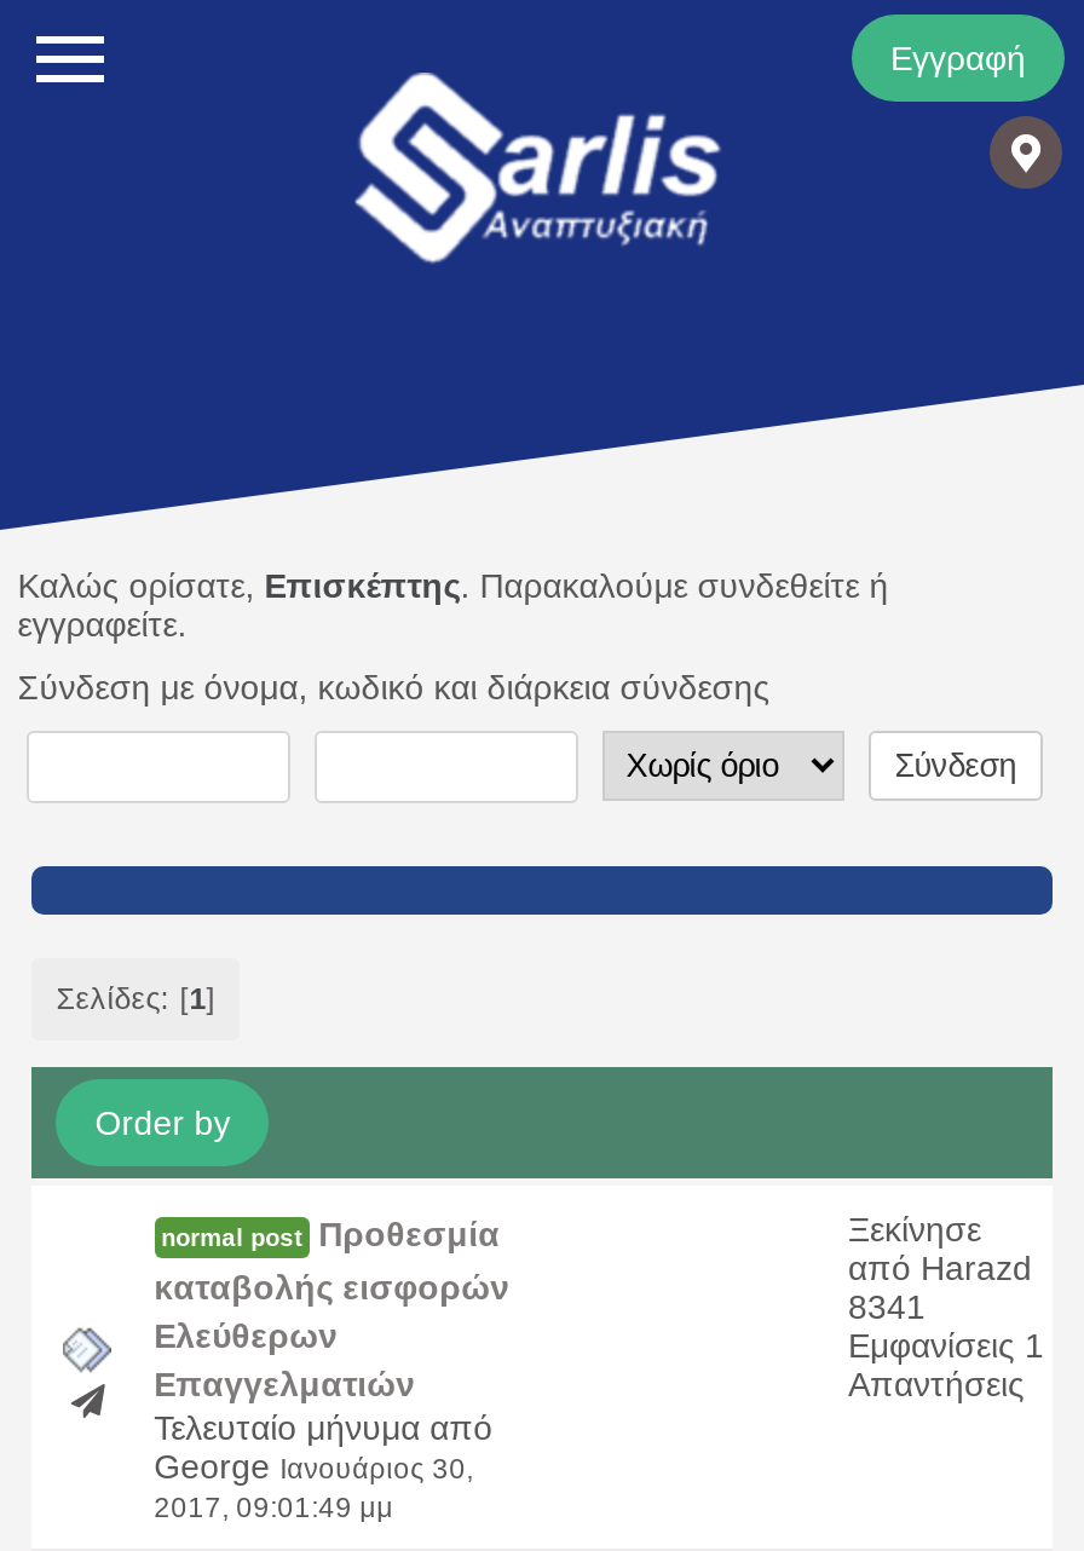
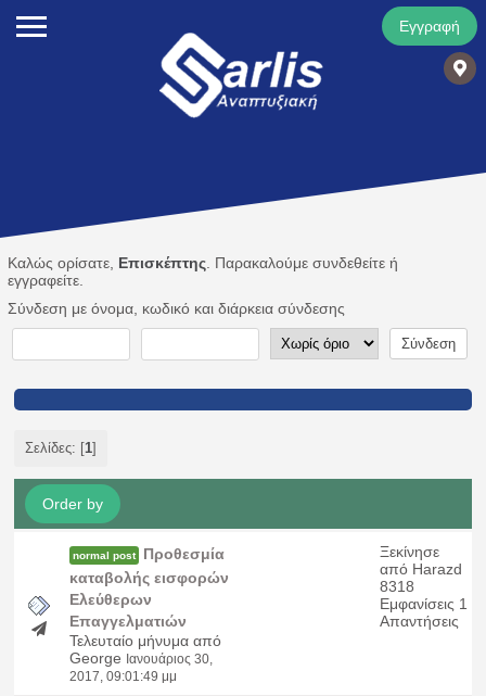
- 8341
+ 8318
